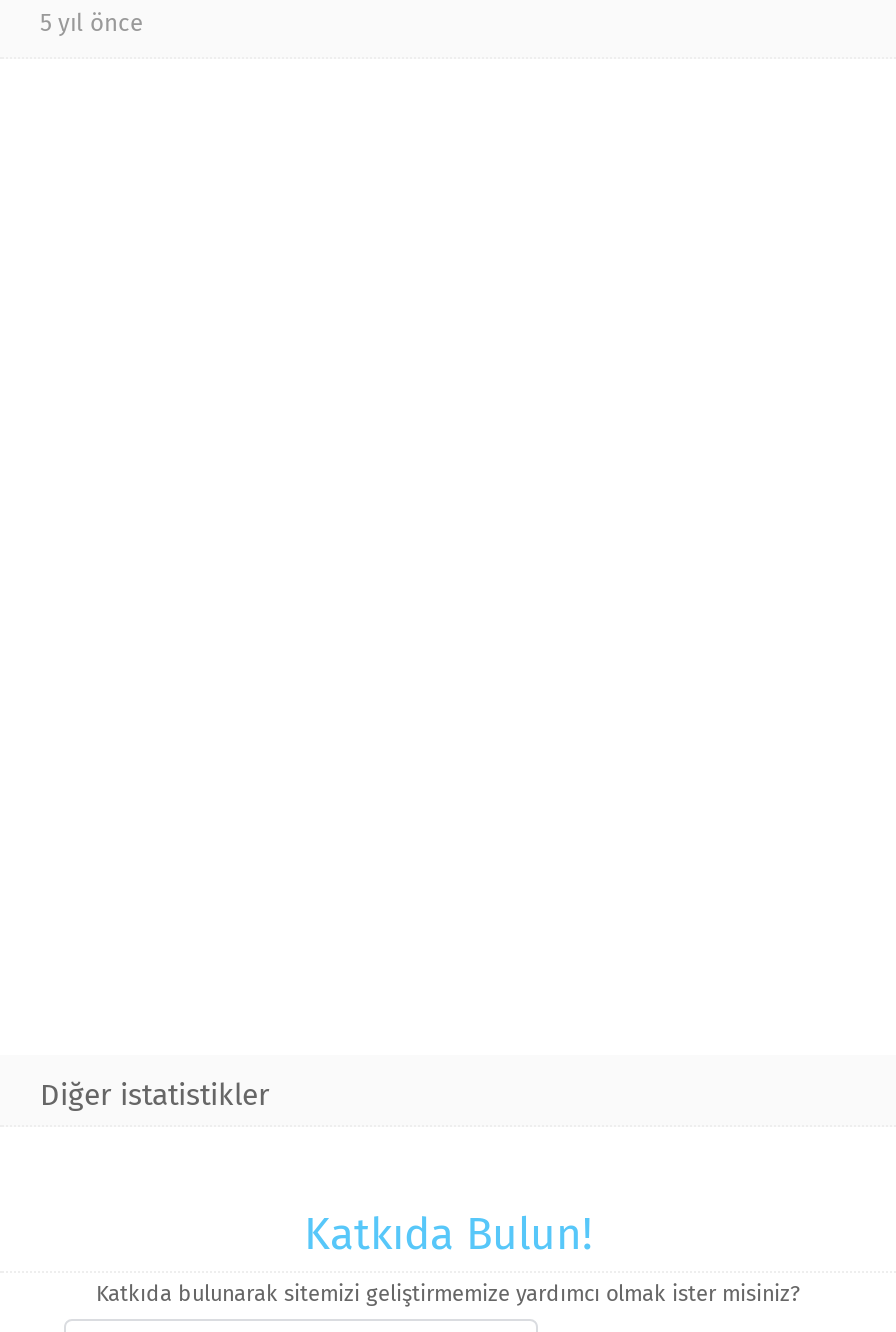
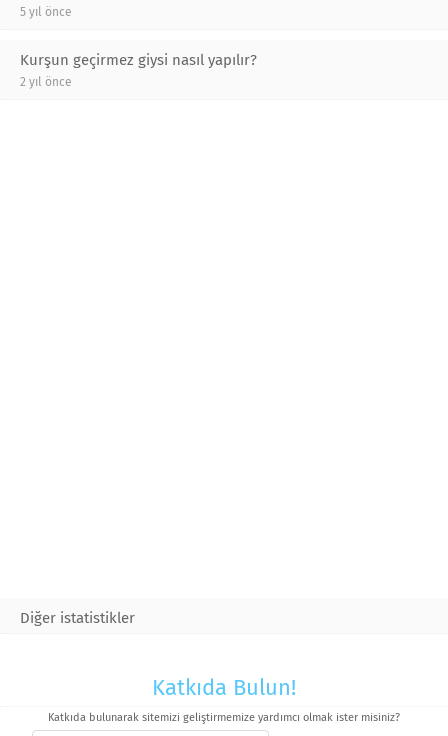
+ Kurşun geçirmez giysi nasıl yapılır?
+ 2 yıl önce
